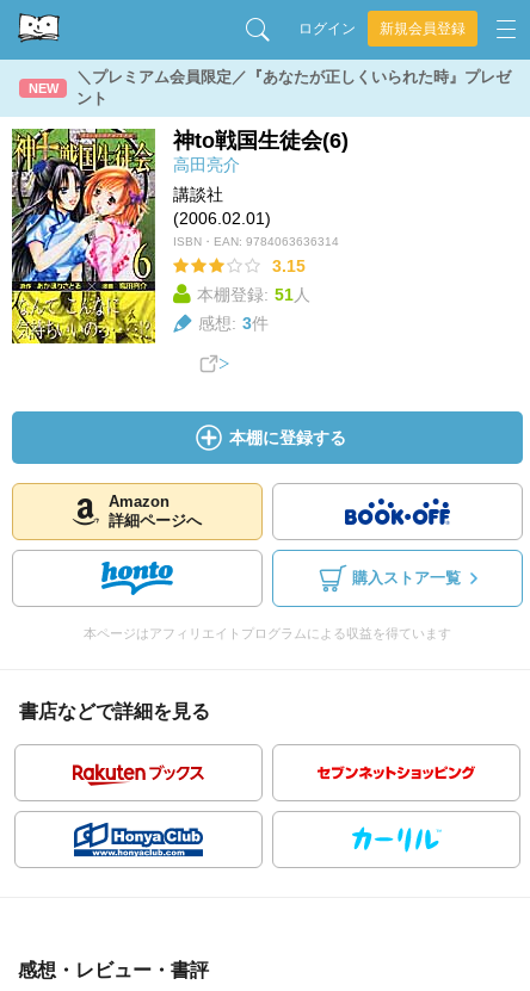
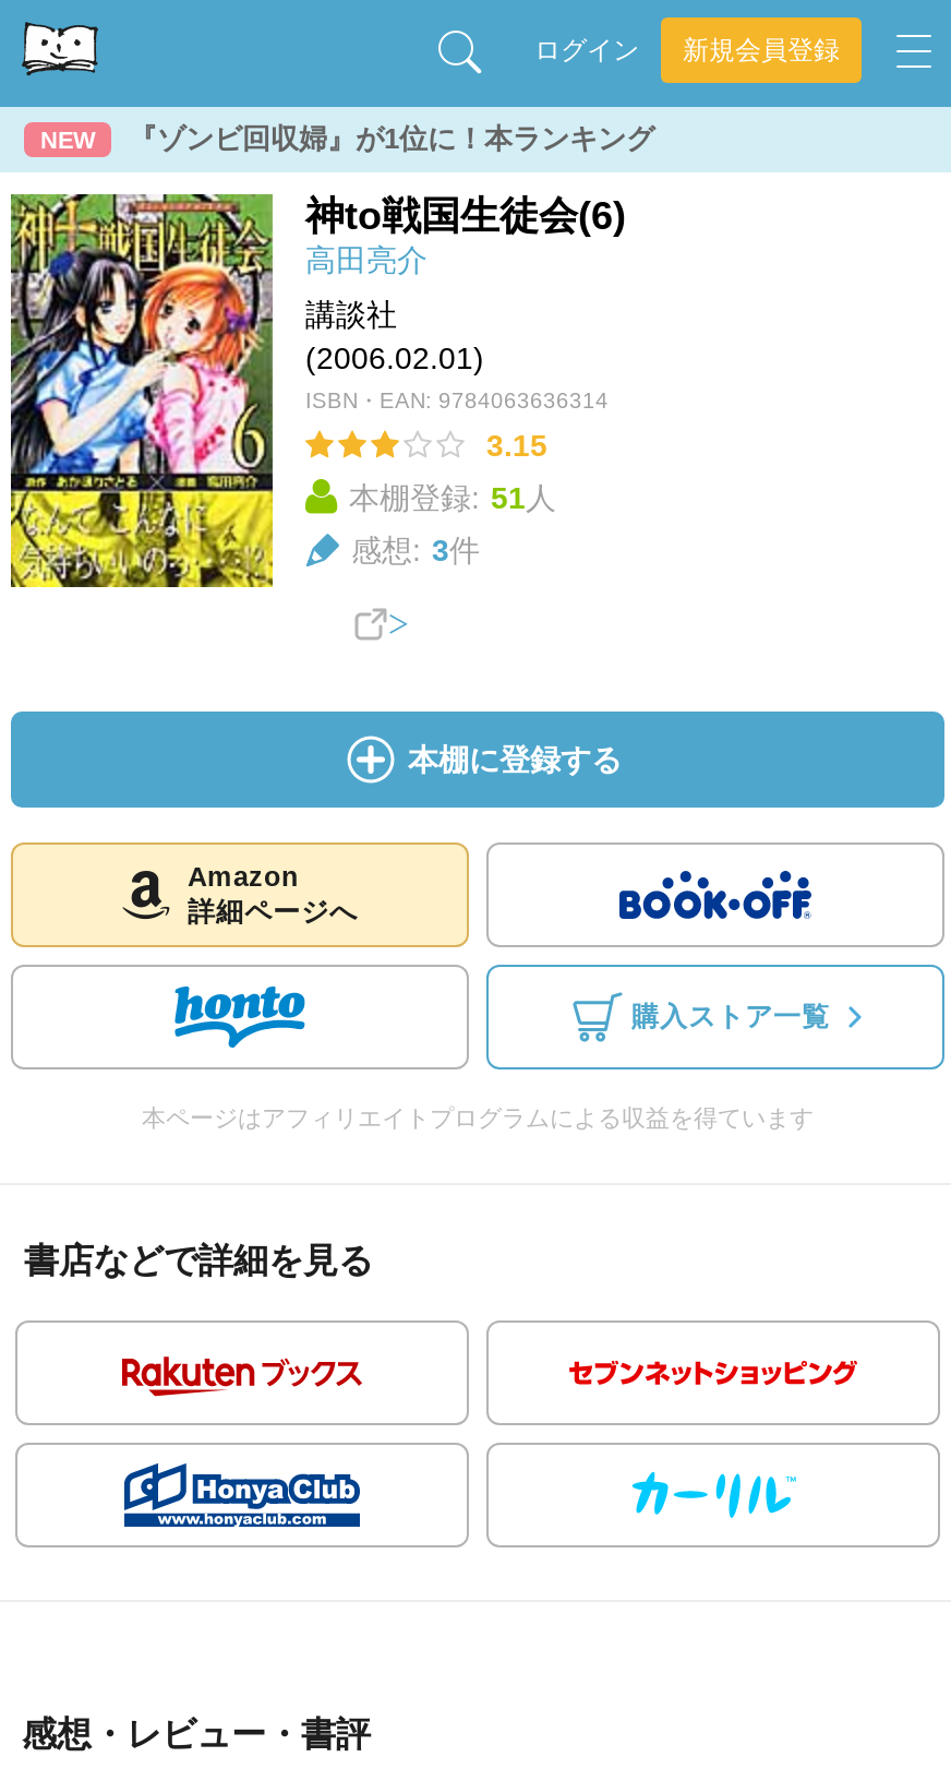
- ＼プレミアム会員限定／『あなたが正しくいられた時』プレゼ
- ント
+ 『ゾンビ回収婦』が1位に！本ランキング
